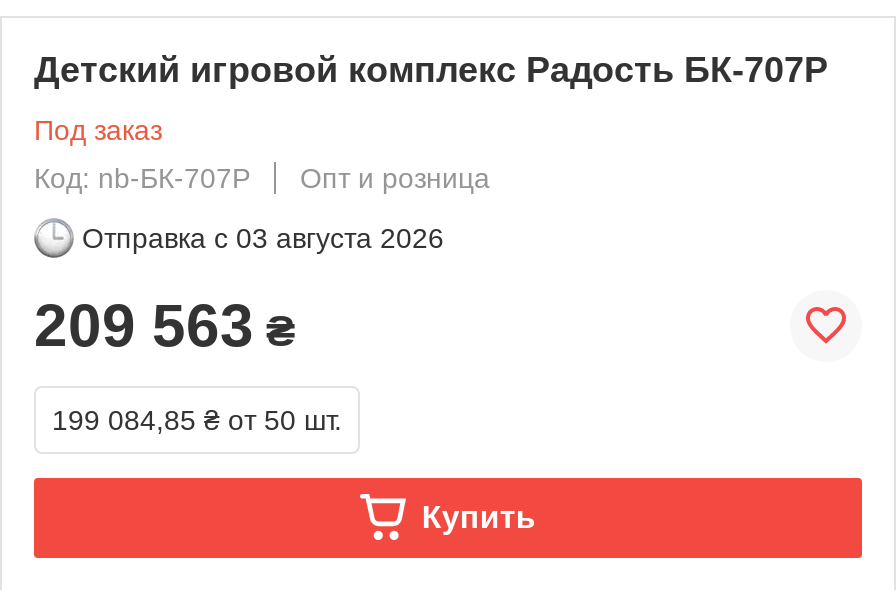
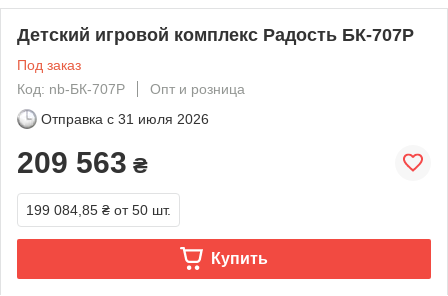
- Отправка с 03 августа 2026
+ Отправка с 31 июля 2026
